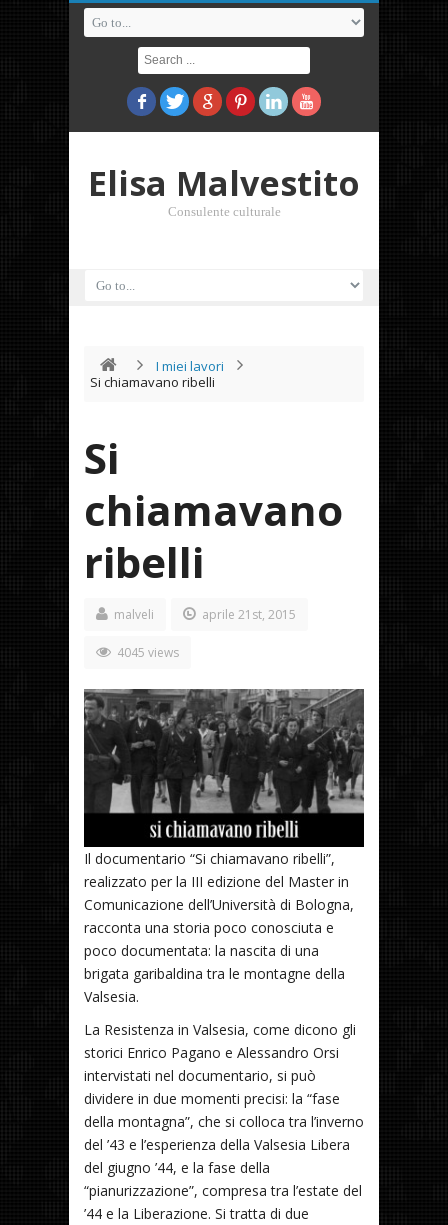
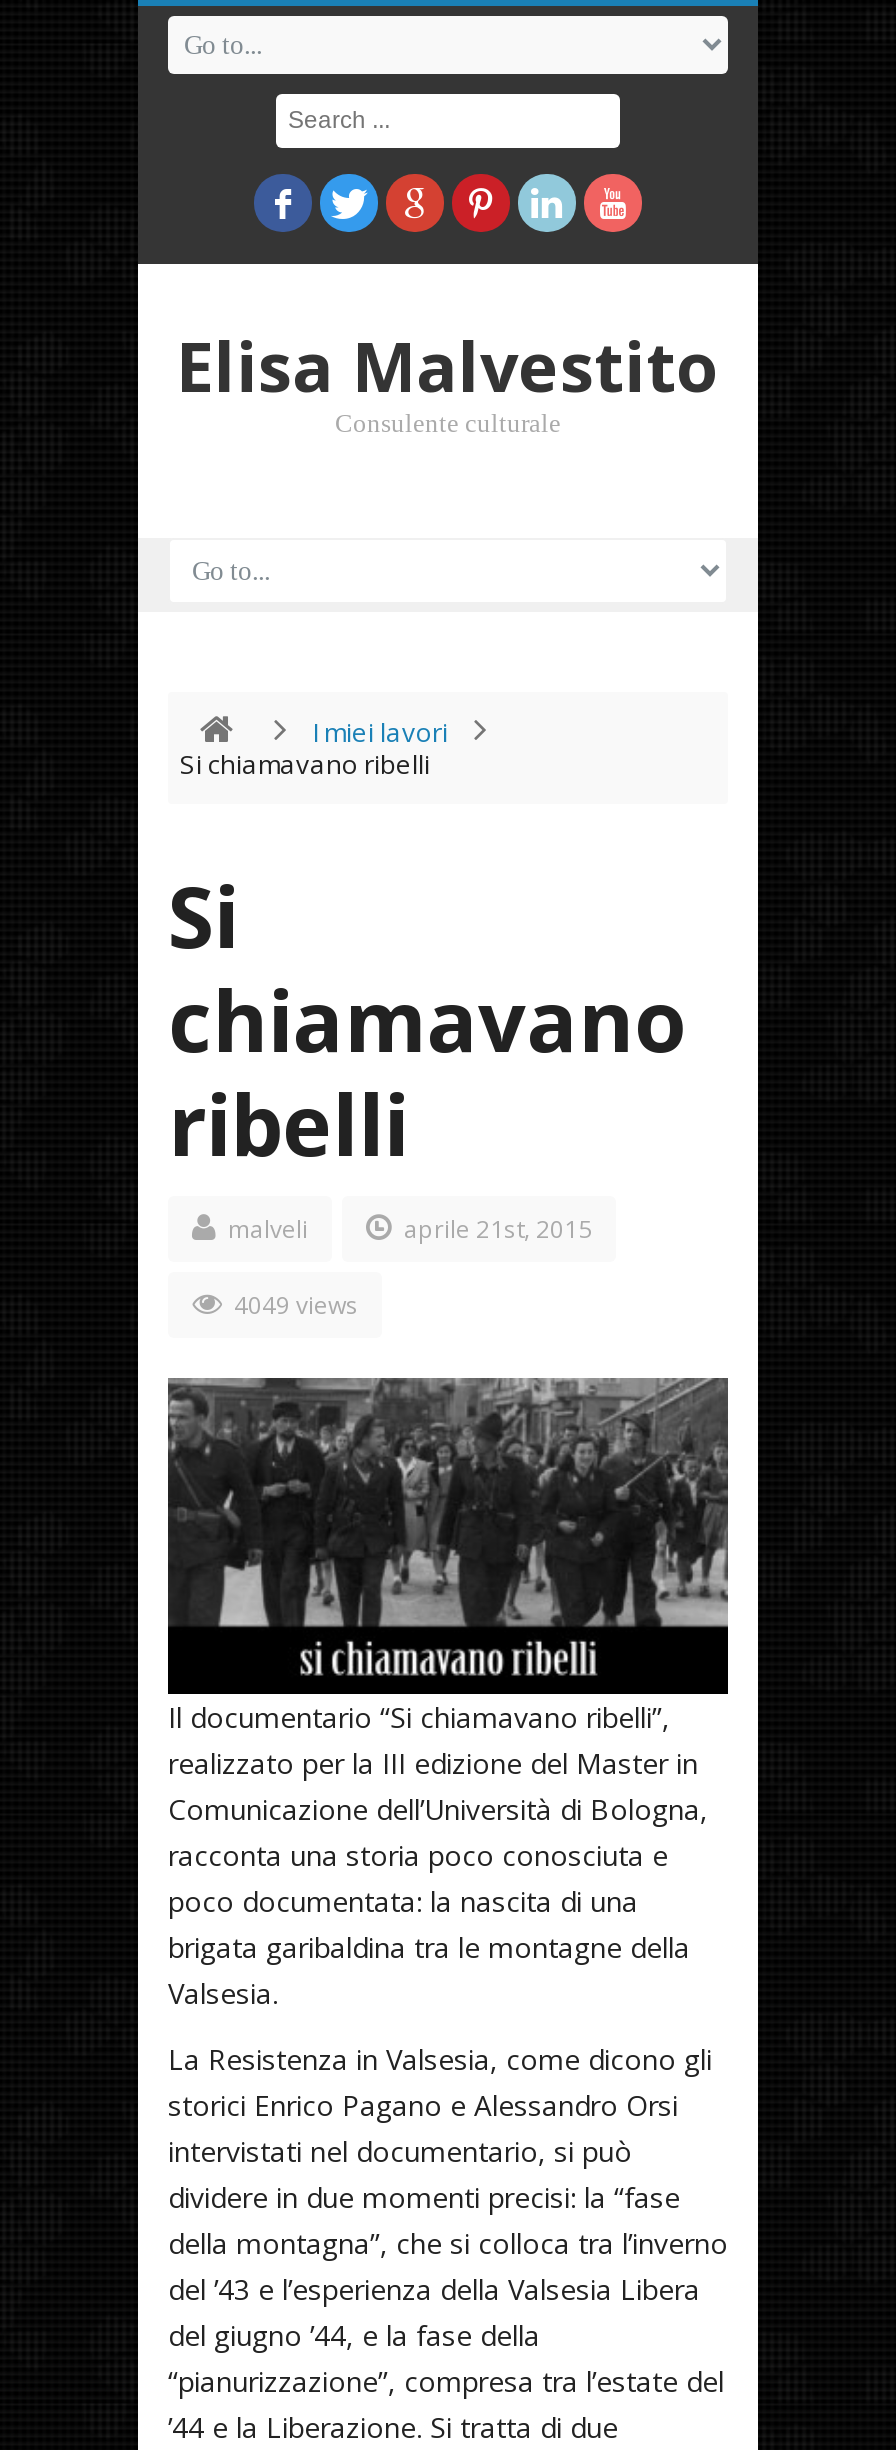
- 4045 views
+ 4049 views
